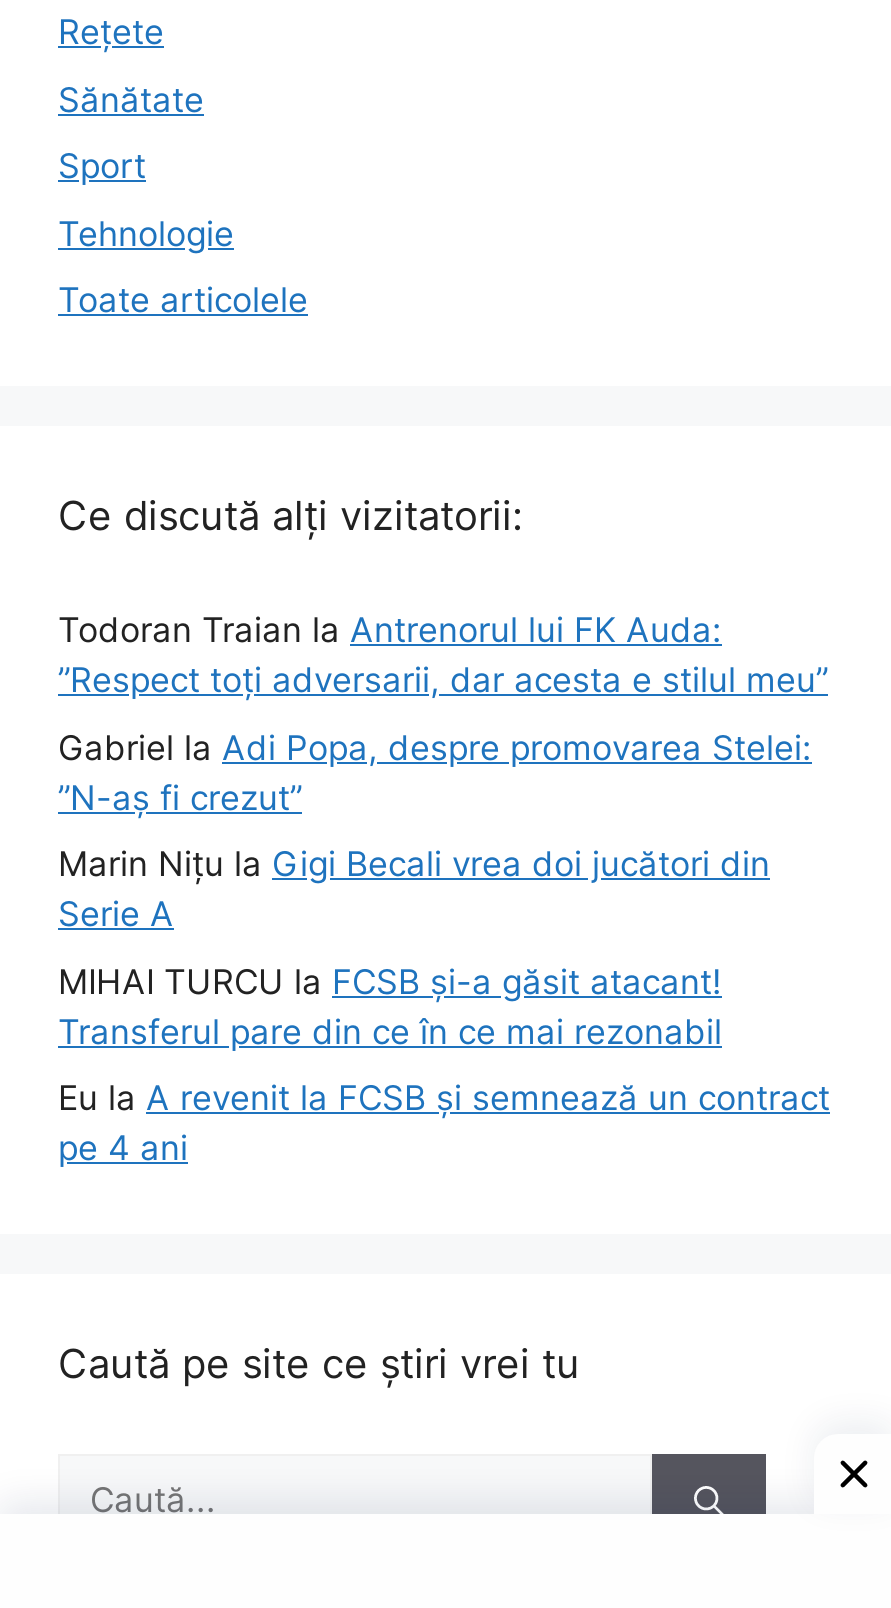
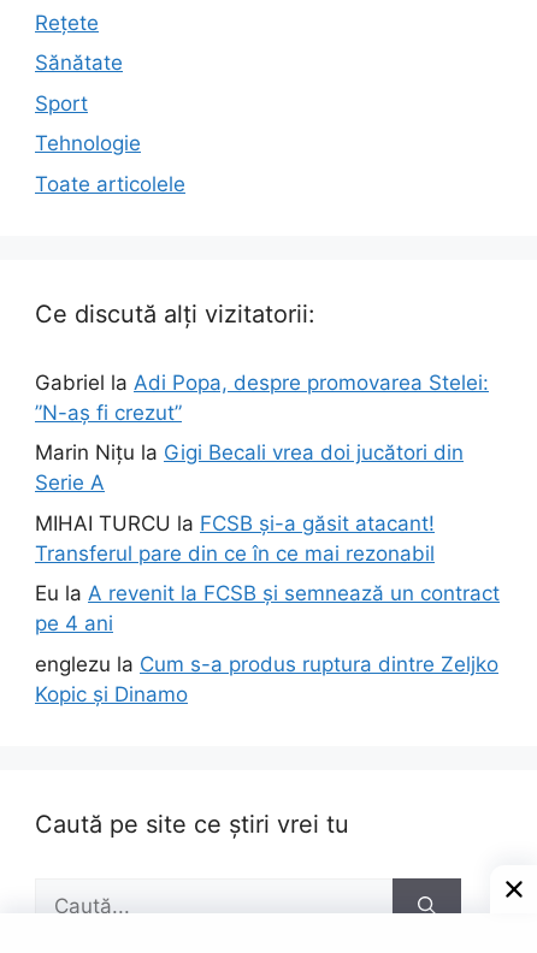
- Todoran Traian la Antrenorul lui FK Auda:
- ”Respect toți adversarii, dar acesta e stilul meu”

moved up: Gabriel la Adi Popa, despre promovarea Stelei: | ”N-aș fi crezut” | Marin Nițu la Gigi Becali vrea doi jucători din | Serie A | MIHAI TURCU la FCSB și-a găsit atacant! | Transferul pare din ce în ce mai rezonabil | Eu la A revenit la FCSB și semnează un contract | pe 4 ani

+ englezu la Cum s-a produs ruptura dintre Zeljko
+ Kopic și Dinamo
